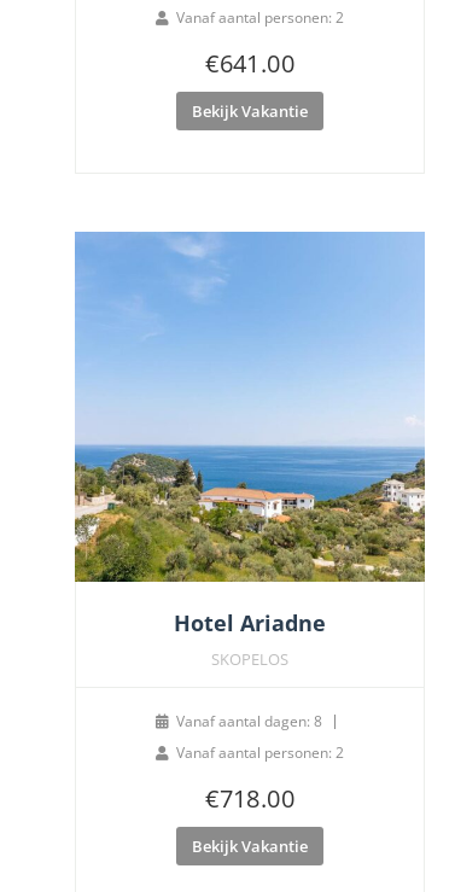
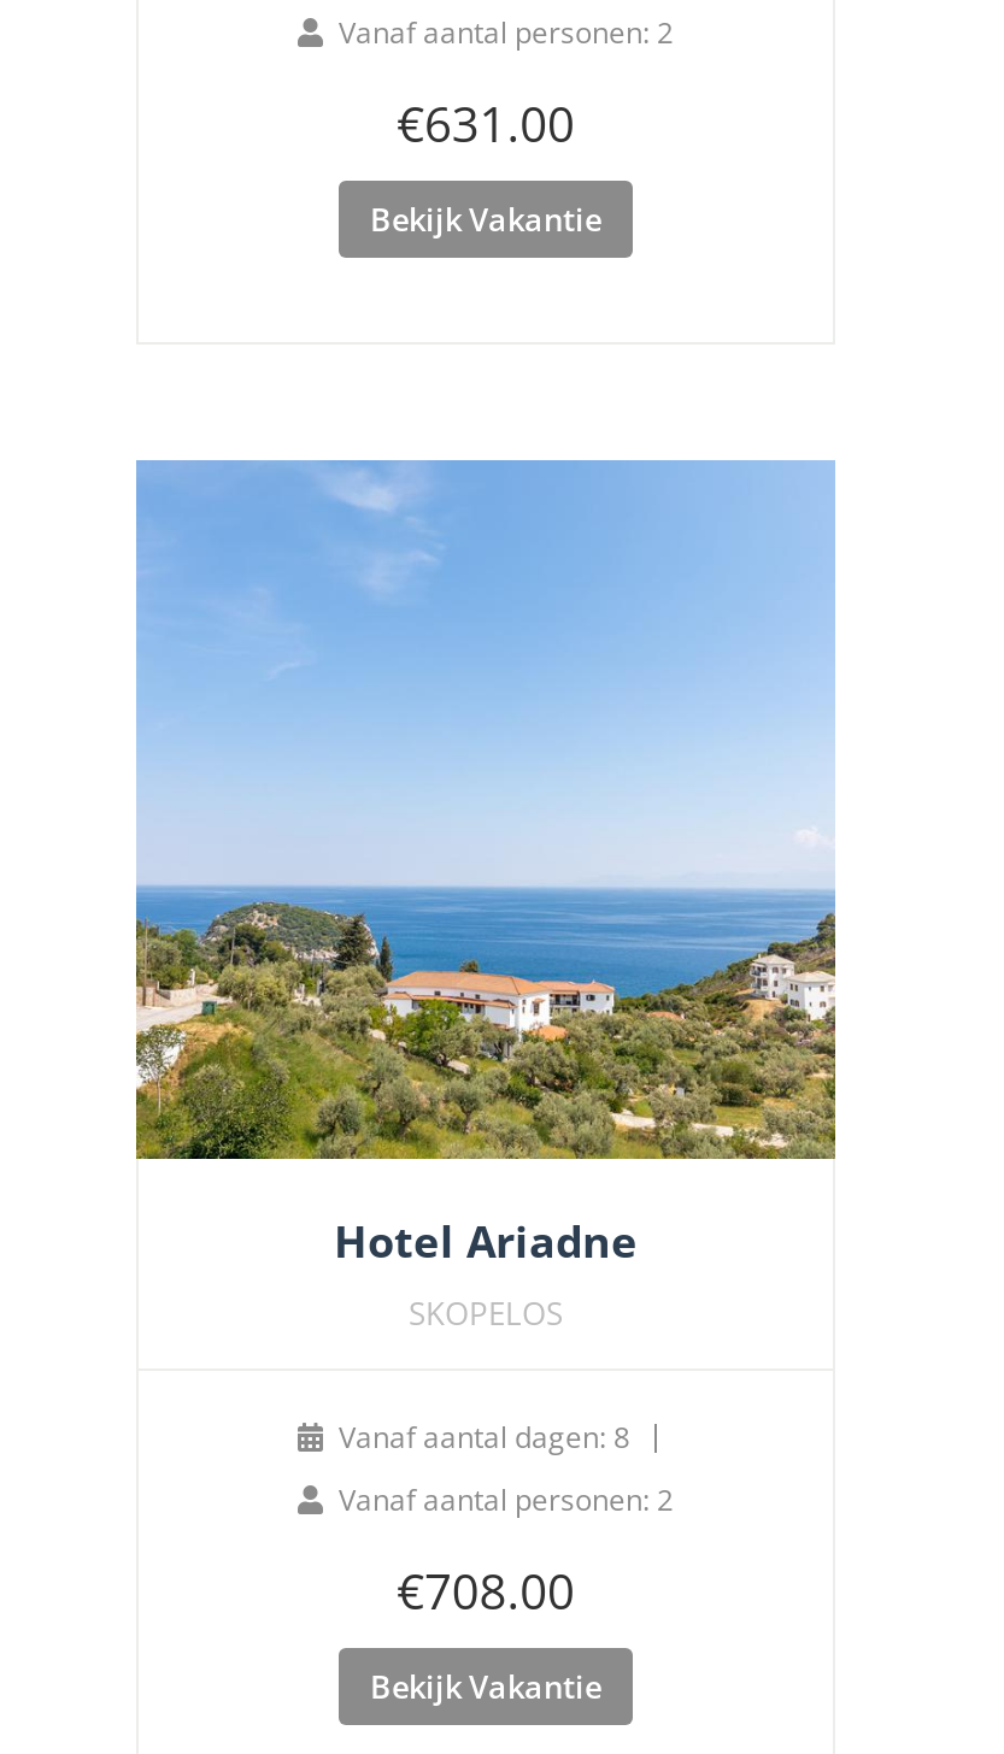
- €641.00
+ €631.00

- €718.00
+ €708.00
